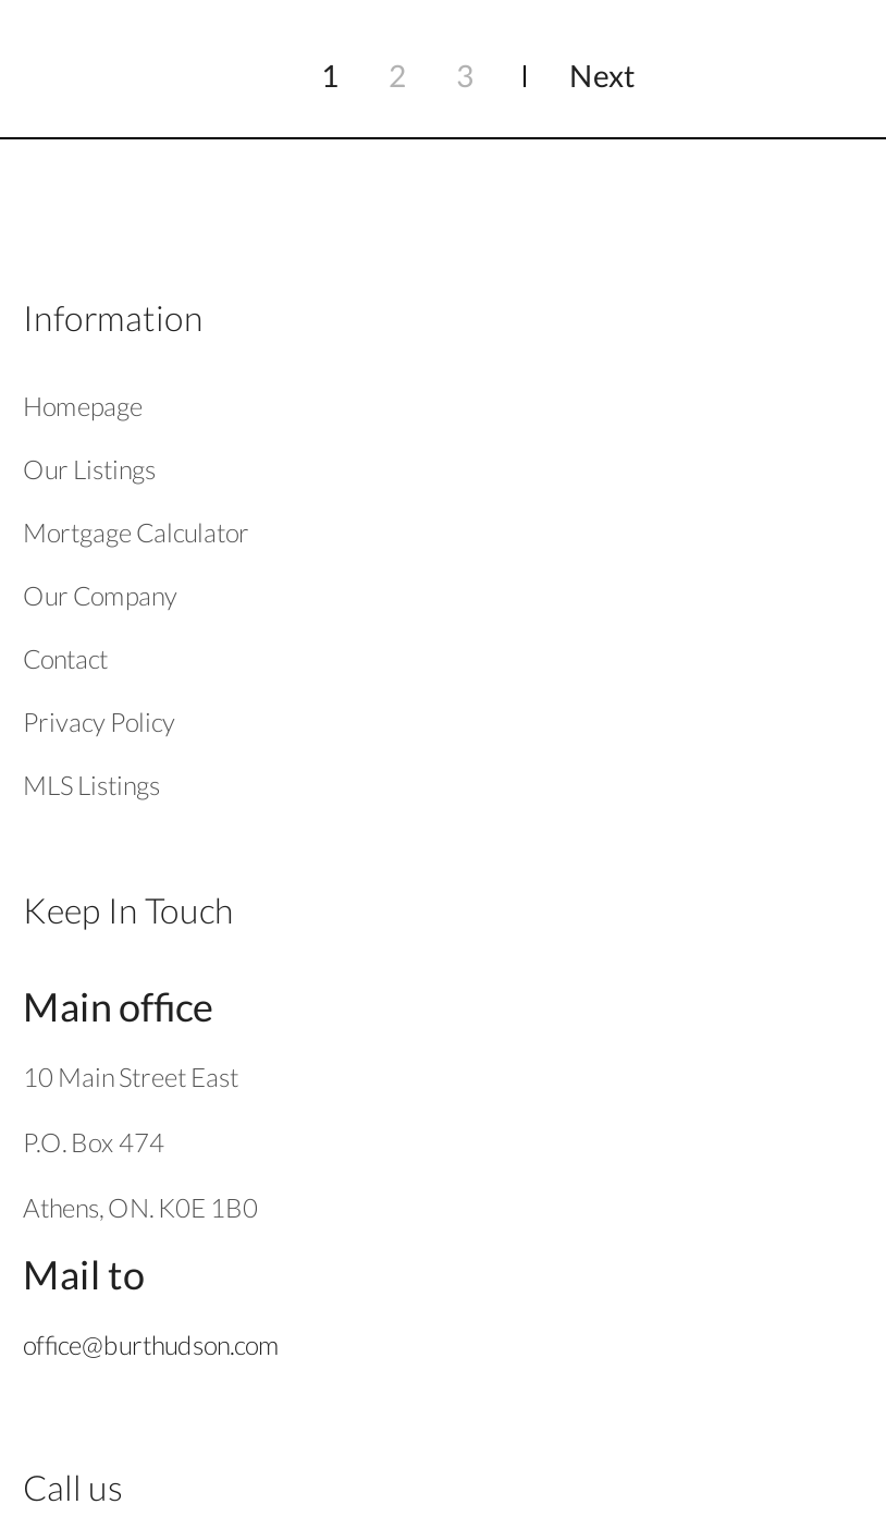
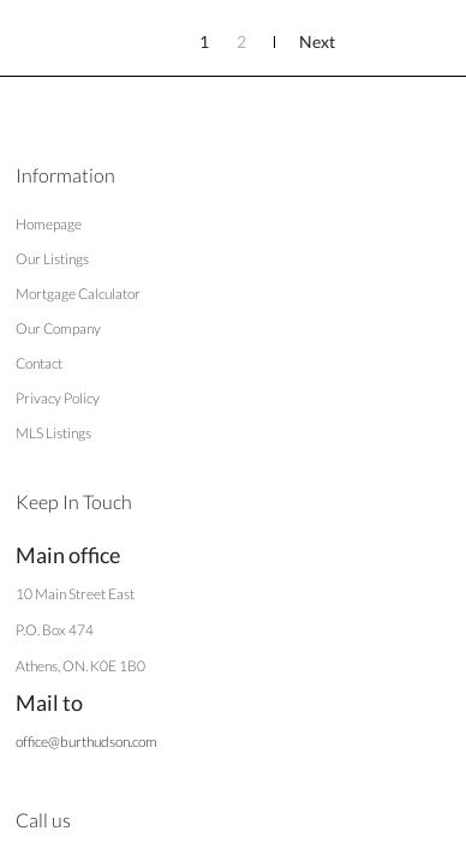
- 3
